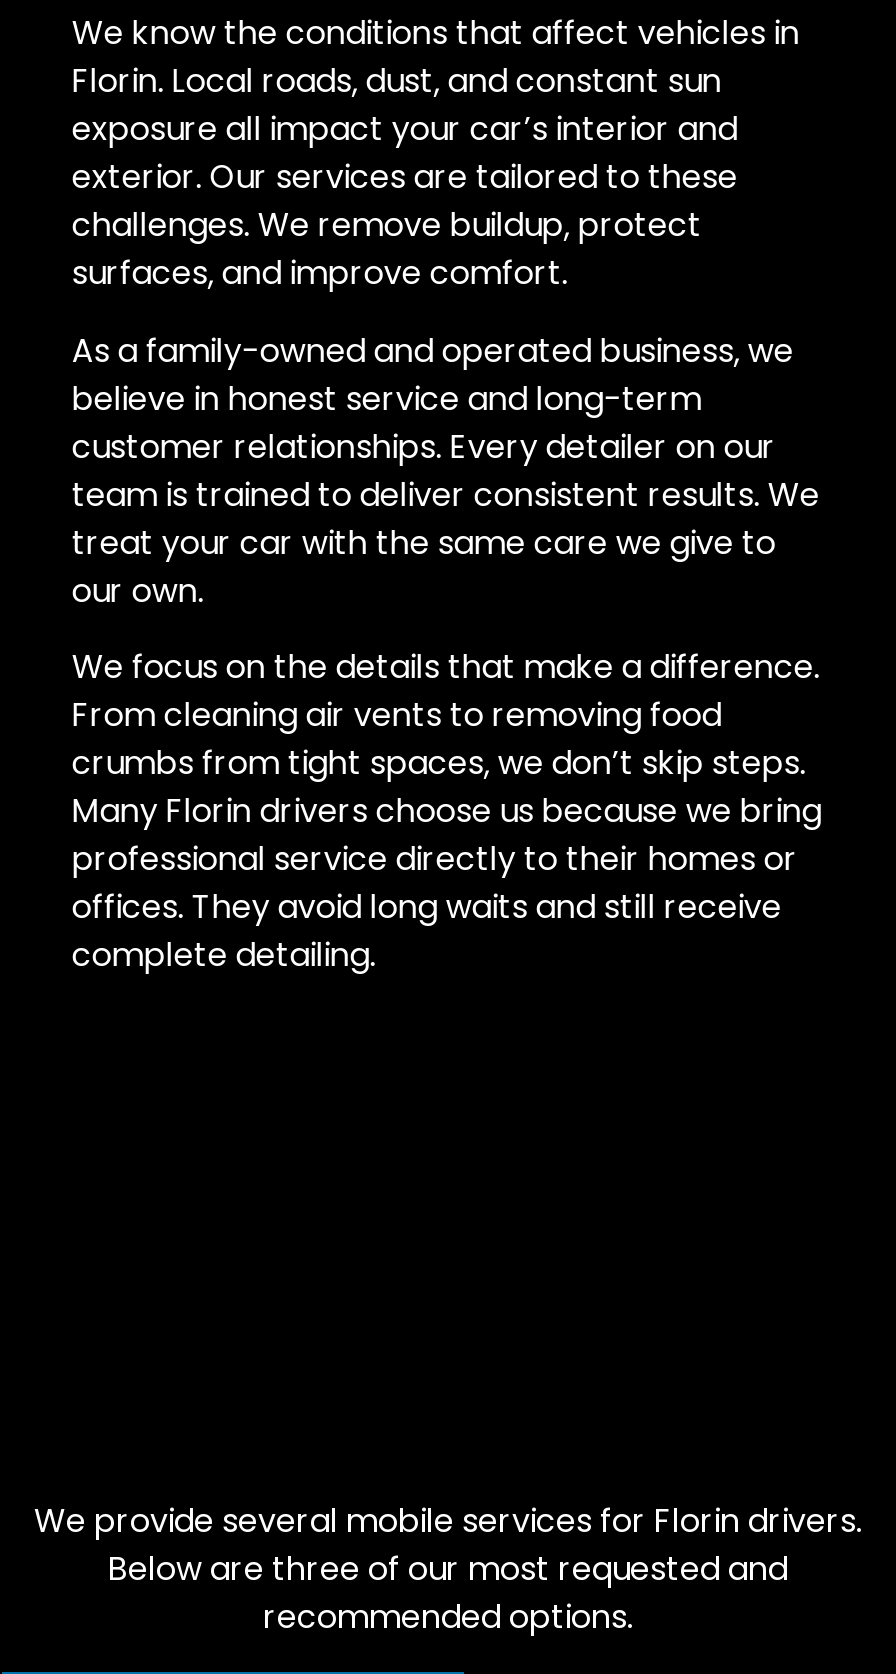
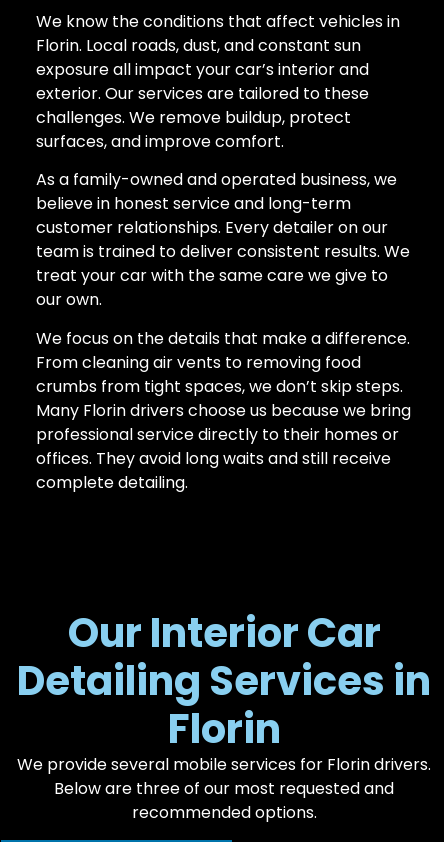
+ Our Interior Car
+ Detailing Services in
+ Florin
